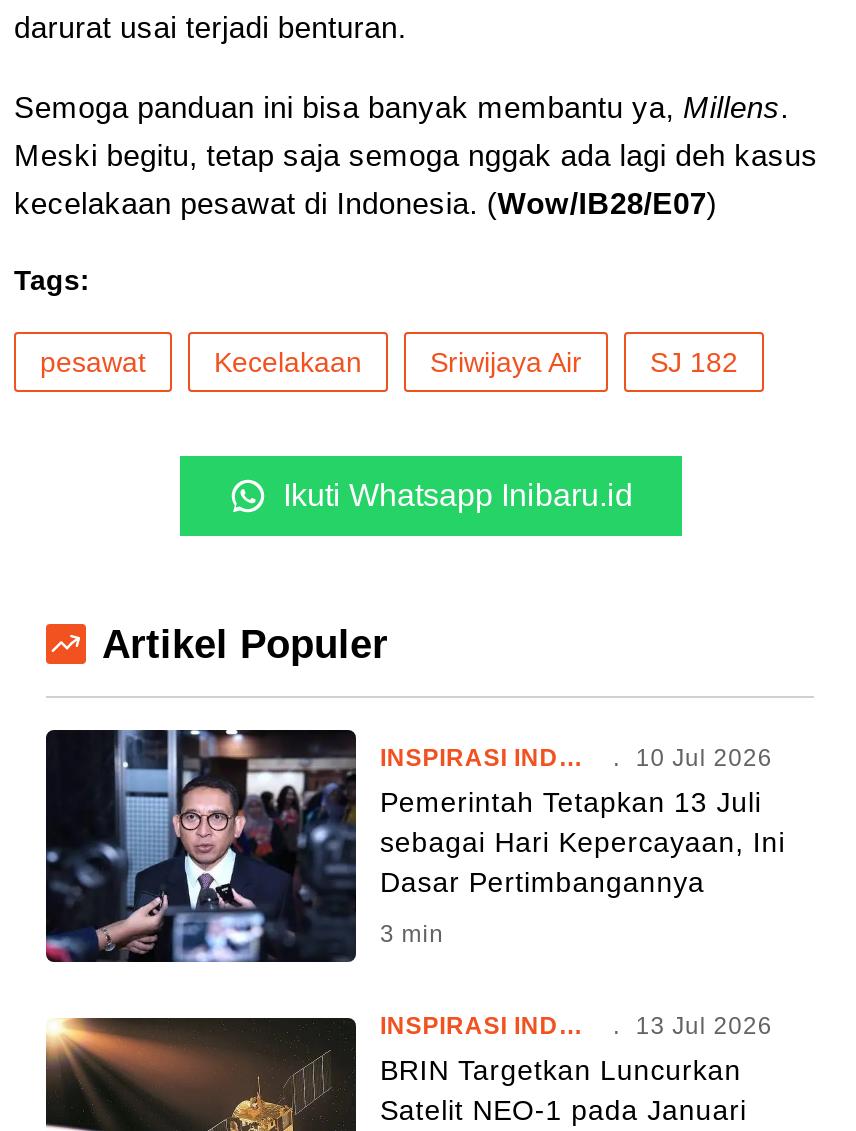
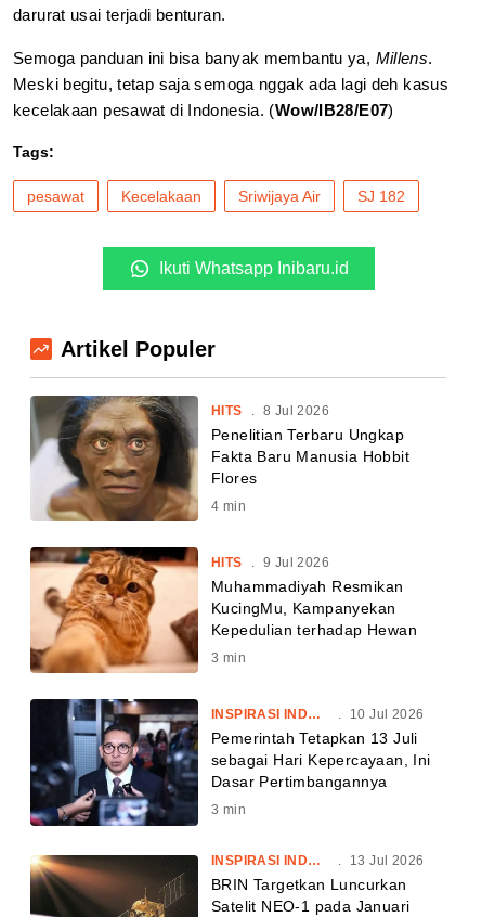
+ [image]
+ HITS . 8 Jul 2026
+ Penelitian Terbaru Ungkap
+ Fakta Baru Manusia Hobbit
+ Flores
+ 4 min

+ [image]
+ HITS . 9 Jul 2026
+ Muhammadiyah Resmikan
+ KucingMu, Kampanyekan
+ Kepedulian terhadap Hewan
+ 3 min
